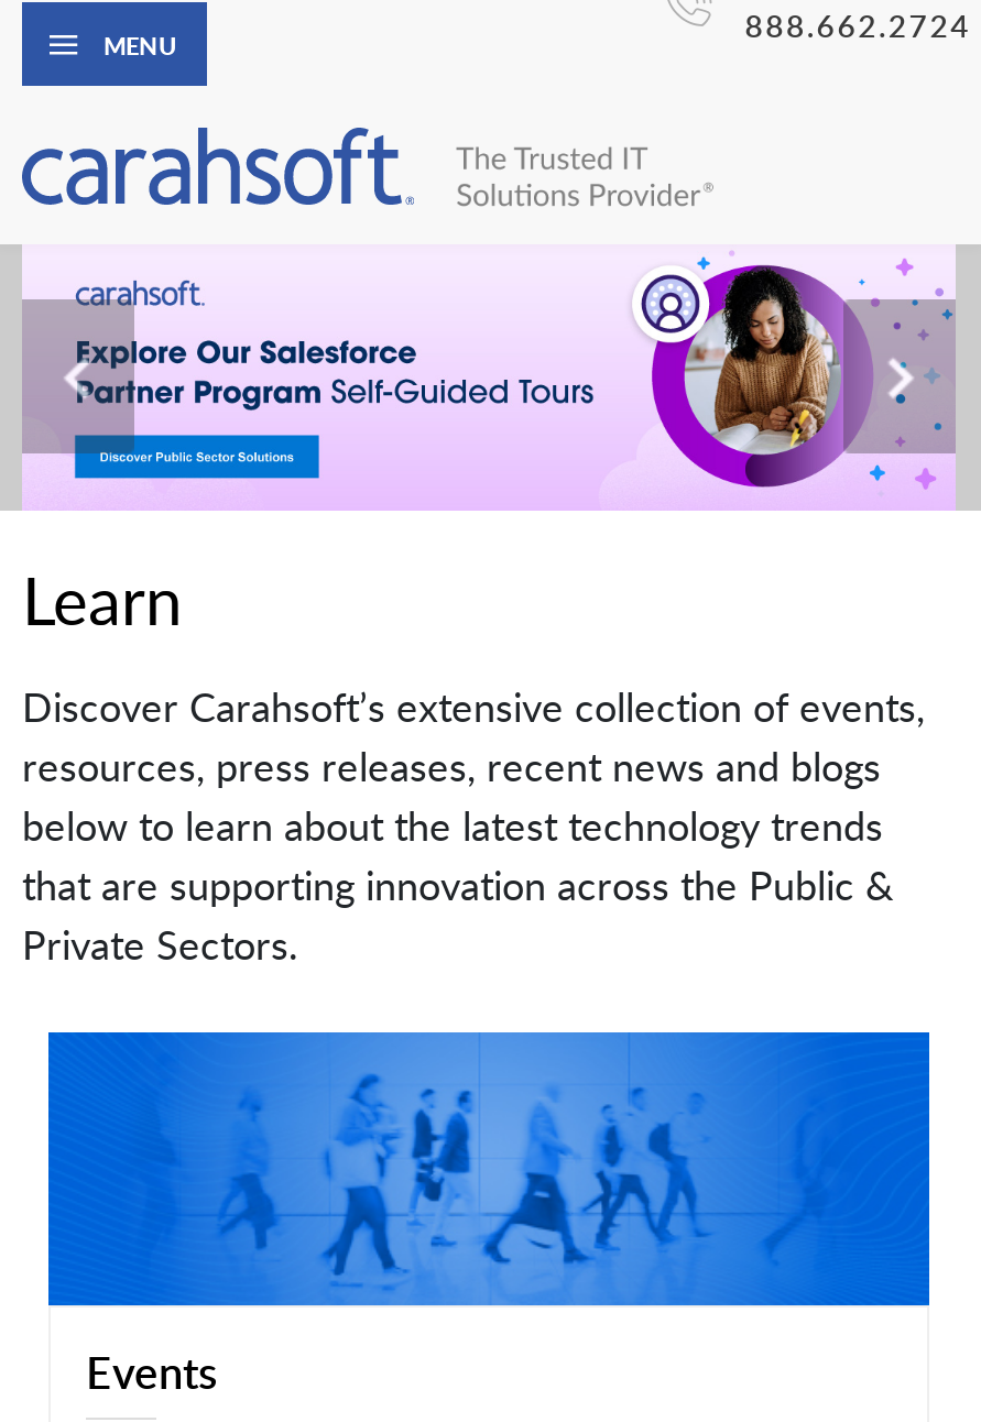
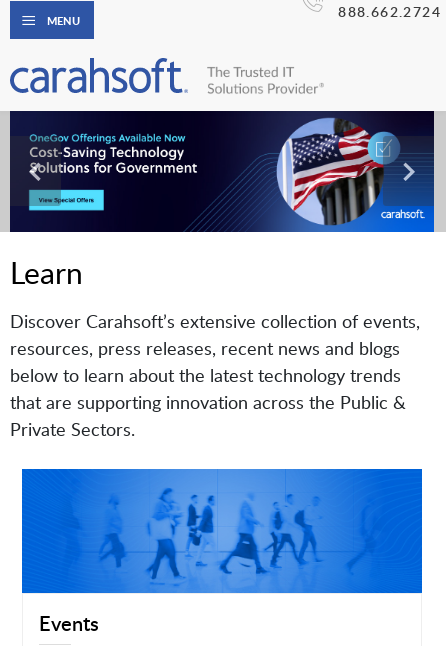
- [image]
+ [image]
